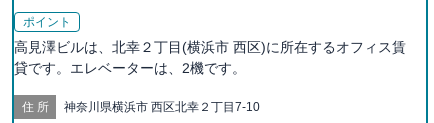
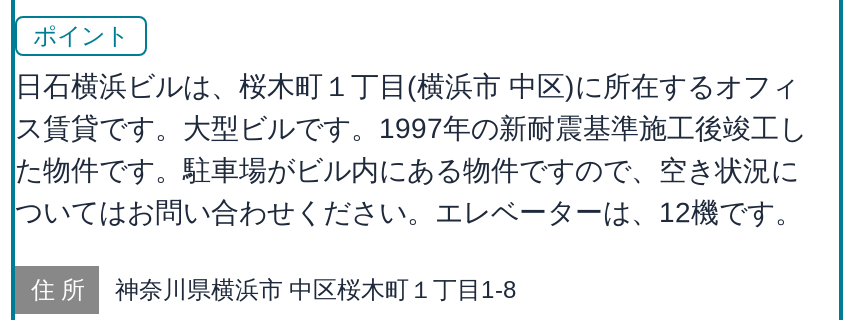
- 高見澤ビルは、北幸２丁目(横浜市 西区)に所在するオフィス賃
- 貸です。エレベーターは、2機です。
+ 日石横浜ビルは、桜木町１丁目(横浜市 中区)に所在するオフィ
+ ス賃貸です。大型ビルです。1997年の新耐震基準施工後竣工し
+ た物件です。駐車場がビル内にある物件ですので、空き状況に
+ ついてはお問い合わせください。エレベーターは、12機です。

- 神奈川県横浜市 西区北幸２丁目7-10
+ 神奈川県横浜市 中区桜木町１丁目1-8
